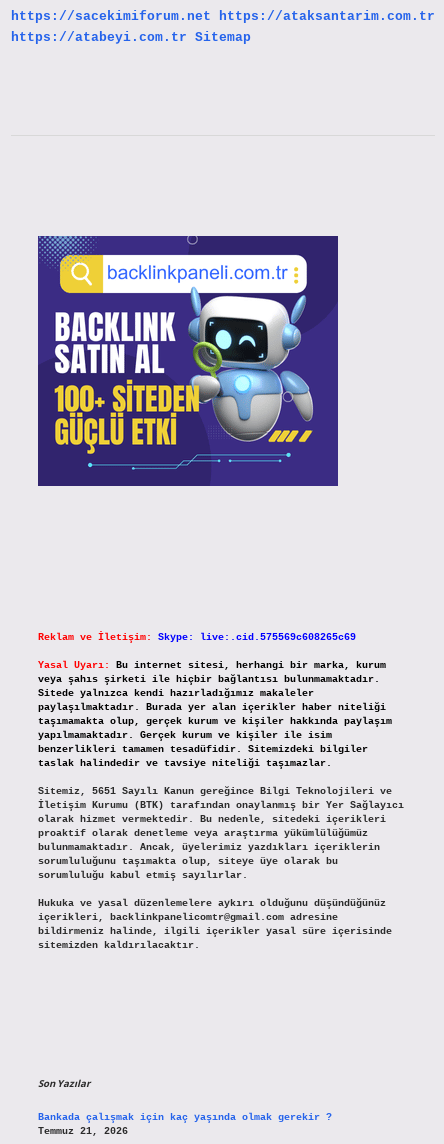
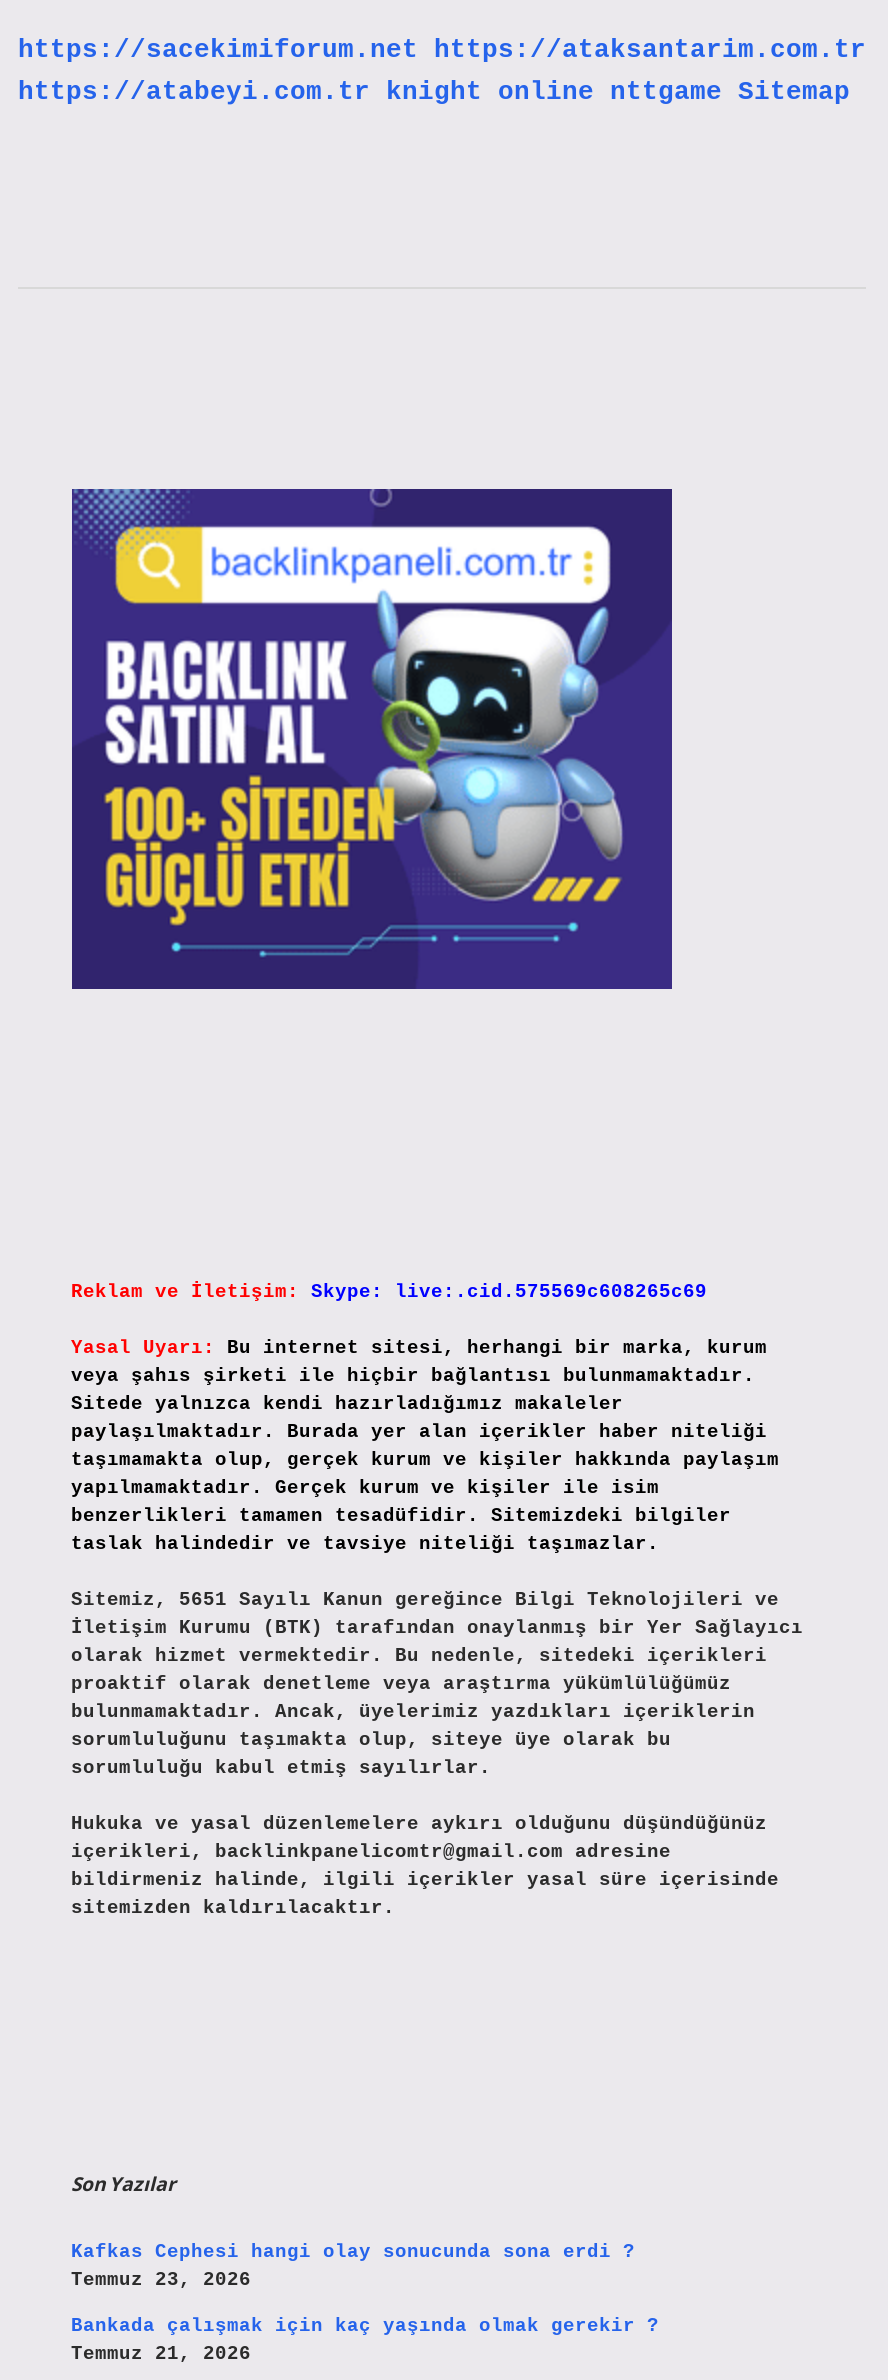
- https://atabeyi.com.tr Sitemap
+ https://atabeyi.com.tr knight online nttgame Sitemap

+ Kafkas Cephesi hangi olay sonucunda sona erdi ?
+ Temmuz 23, 2026
